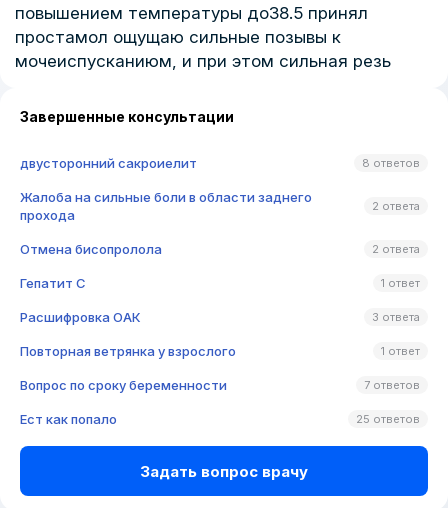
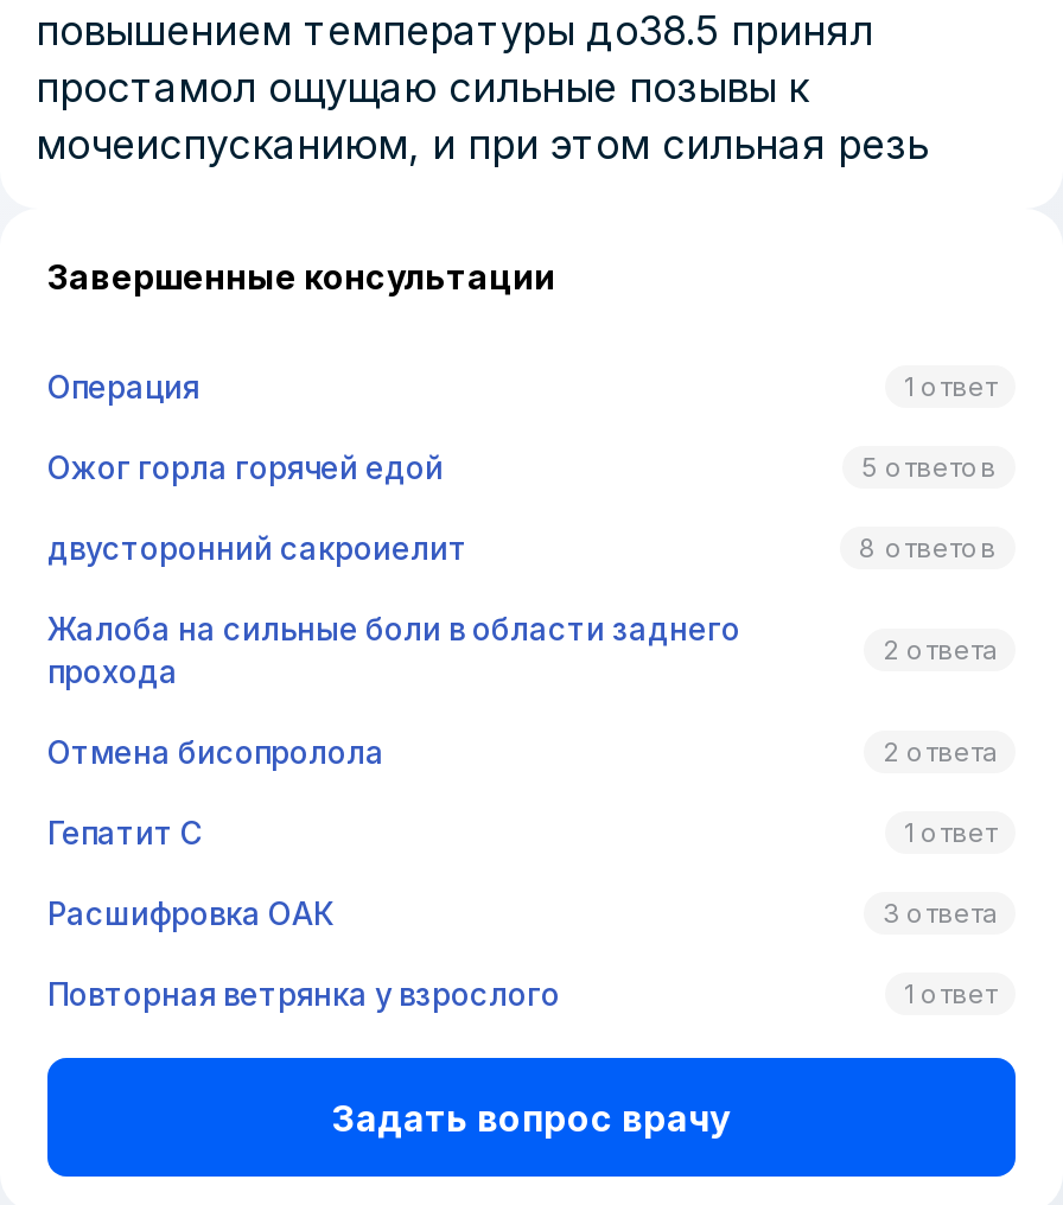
+ Операция
+ 1 ответ
+ Ожог горла горячей едой
+ 5 ответов

moved down: двусторонний сакроиелит | 8 ответов | Жалоба на сильные боли в области заднего | ... | Повторная ветрянка у взрослого | 1 ответ

- Вопрос по сроку беременности
- 7 ответов
- Ест как попало
- 25 ответов
